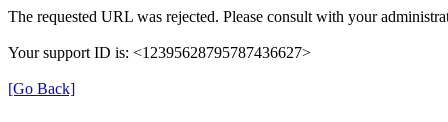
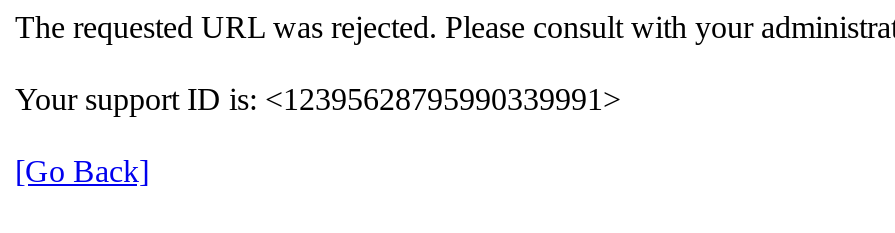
- Your support ID is: <12395628795787436627>
+ Your support ID is: <12395628795990339991>
